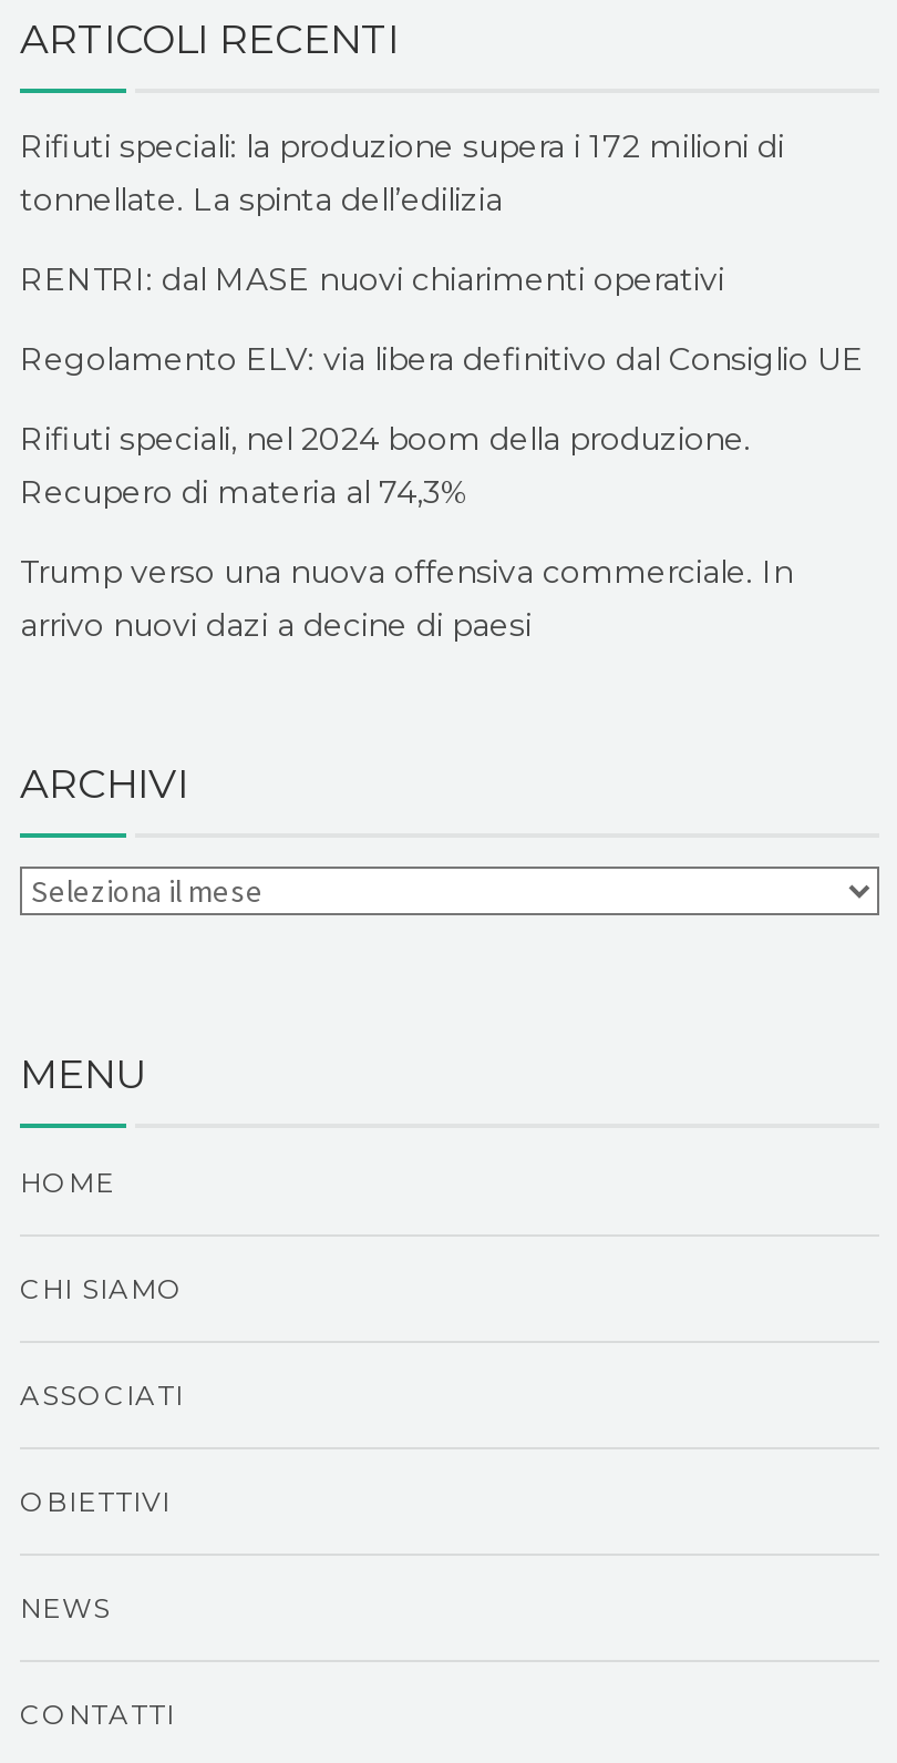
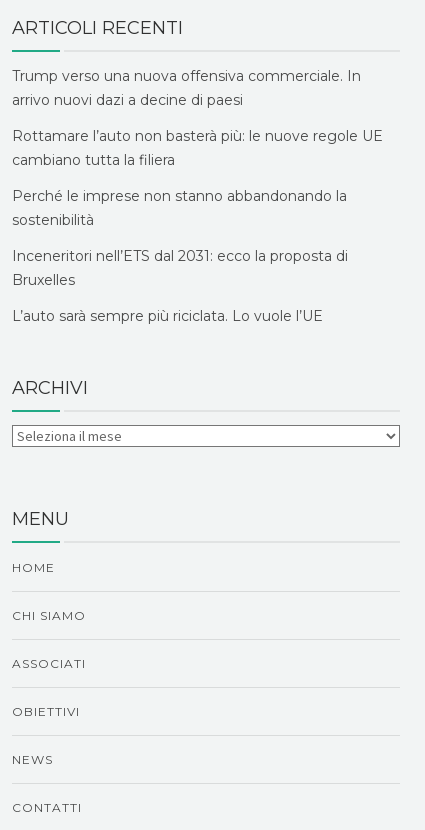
- Rifiuti speciali: la produzione supera i 172 milioni di
- tonnellate. La spinta dell’edilizia
- RENTRI: dal MASE nuovi chiarimenti operativi
- Regolamento ELV: via libera definitivo dal Consiglio UE
- Rifiuti speciali, nel 2024 boom della produzione.
- Recupero di materia al 74,3%

moved up: Trump verso una nuova offensiva commerciale. In | arrivo nuovi dazi a decine di paesi

+ Rottamare l’auto non basterà più: le nuove regole UE
+ cambiano tutta la filiera
+ Perché le imprese non stanno abbandonando la
+ sostenibilità
+ Inceneritori nell’ETS dal 2031: ecco la proposta di
+ Bruxelles
+ L’auto sarà sempre più riciclata. Lo vuole l’UE
